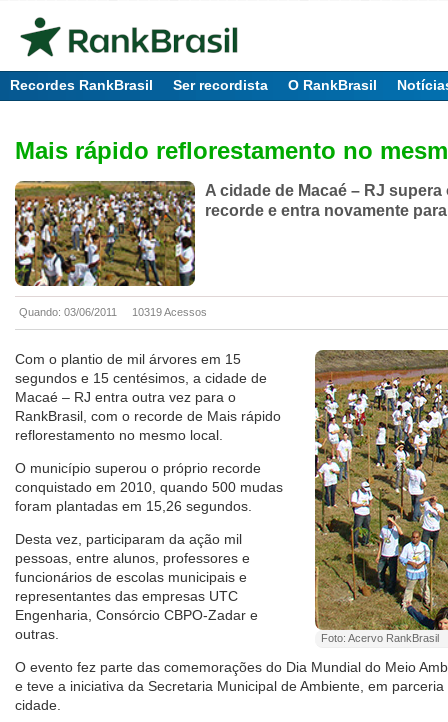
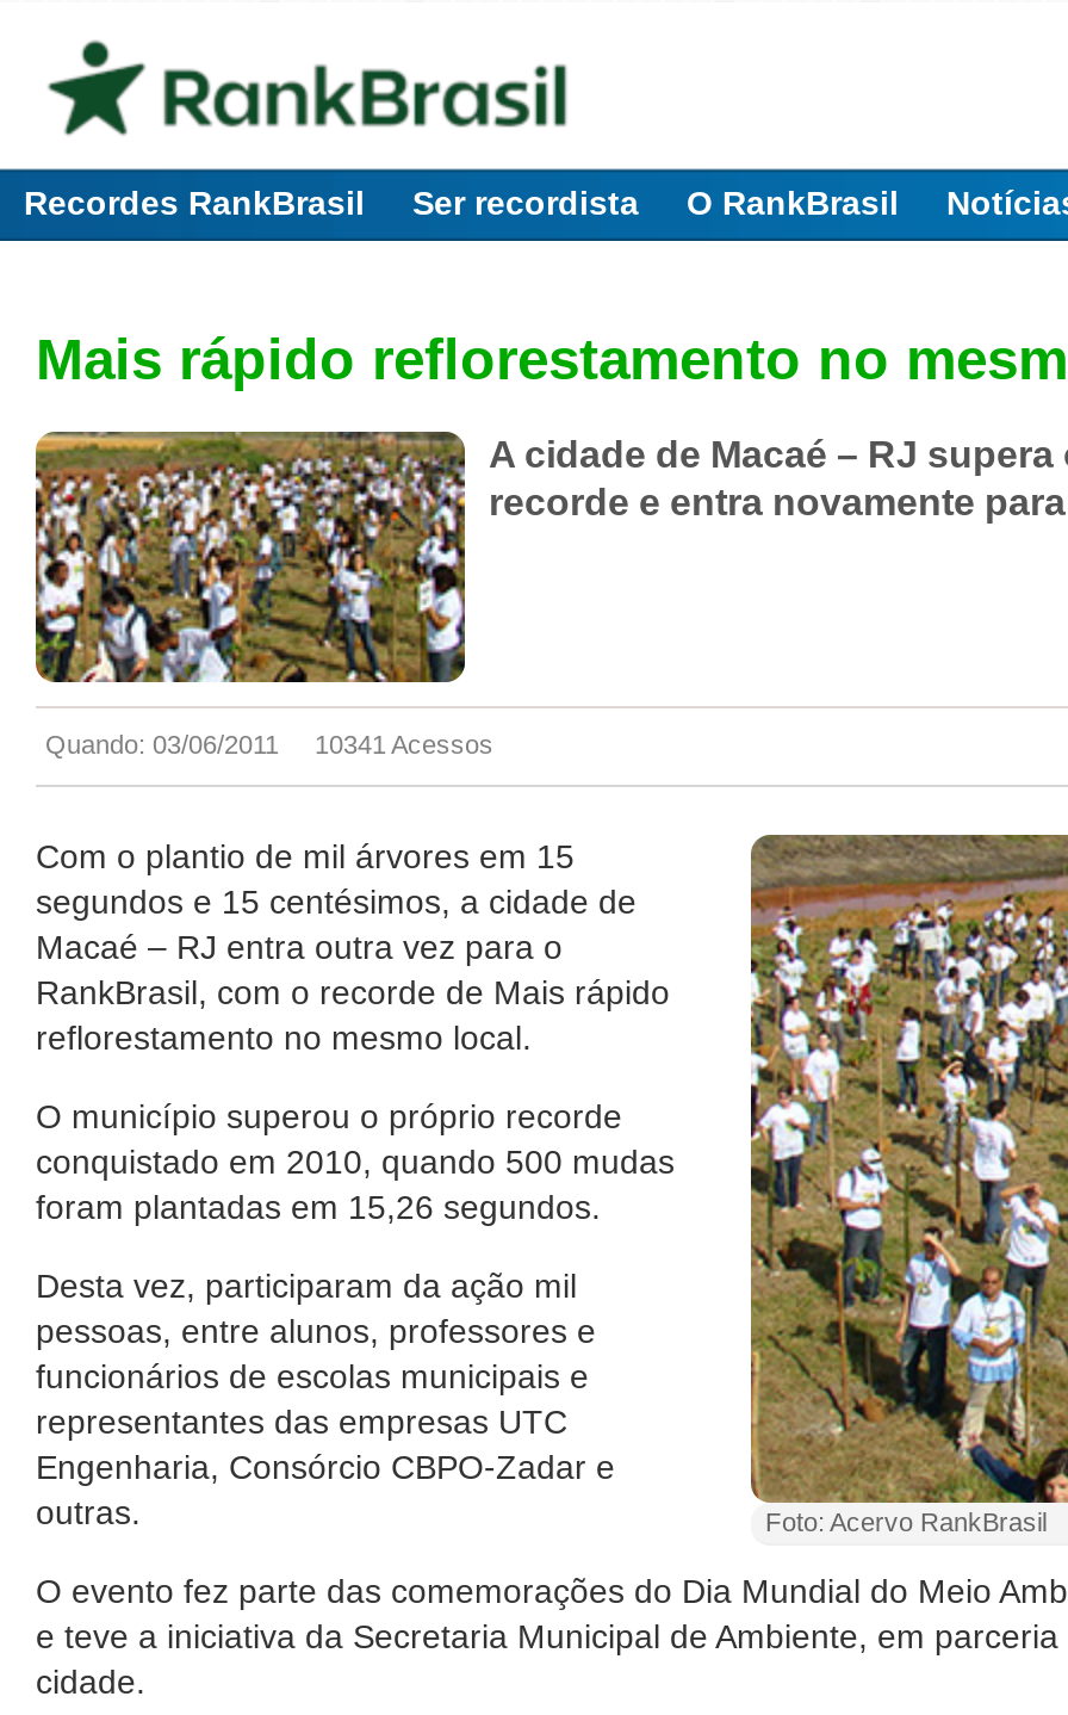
- Quando: 03/06/2011 10319 Acessos
+ Quando: 03/06/2011 10341 Acessos
